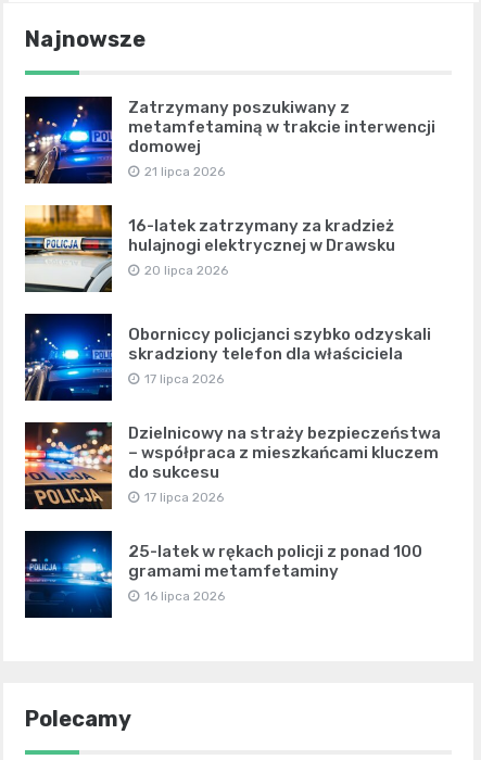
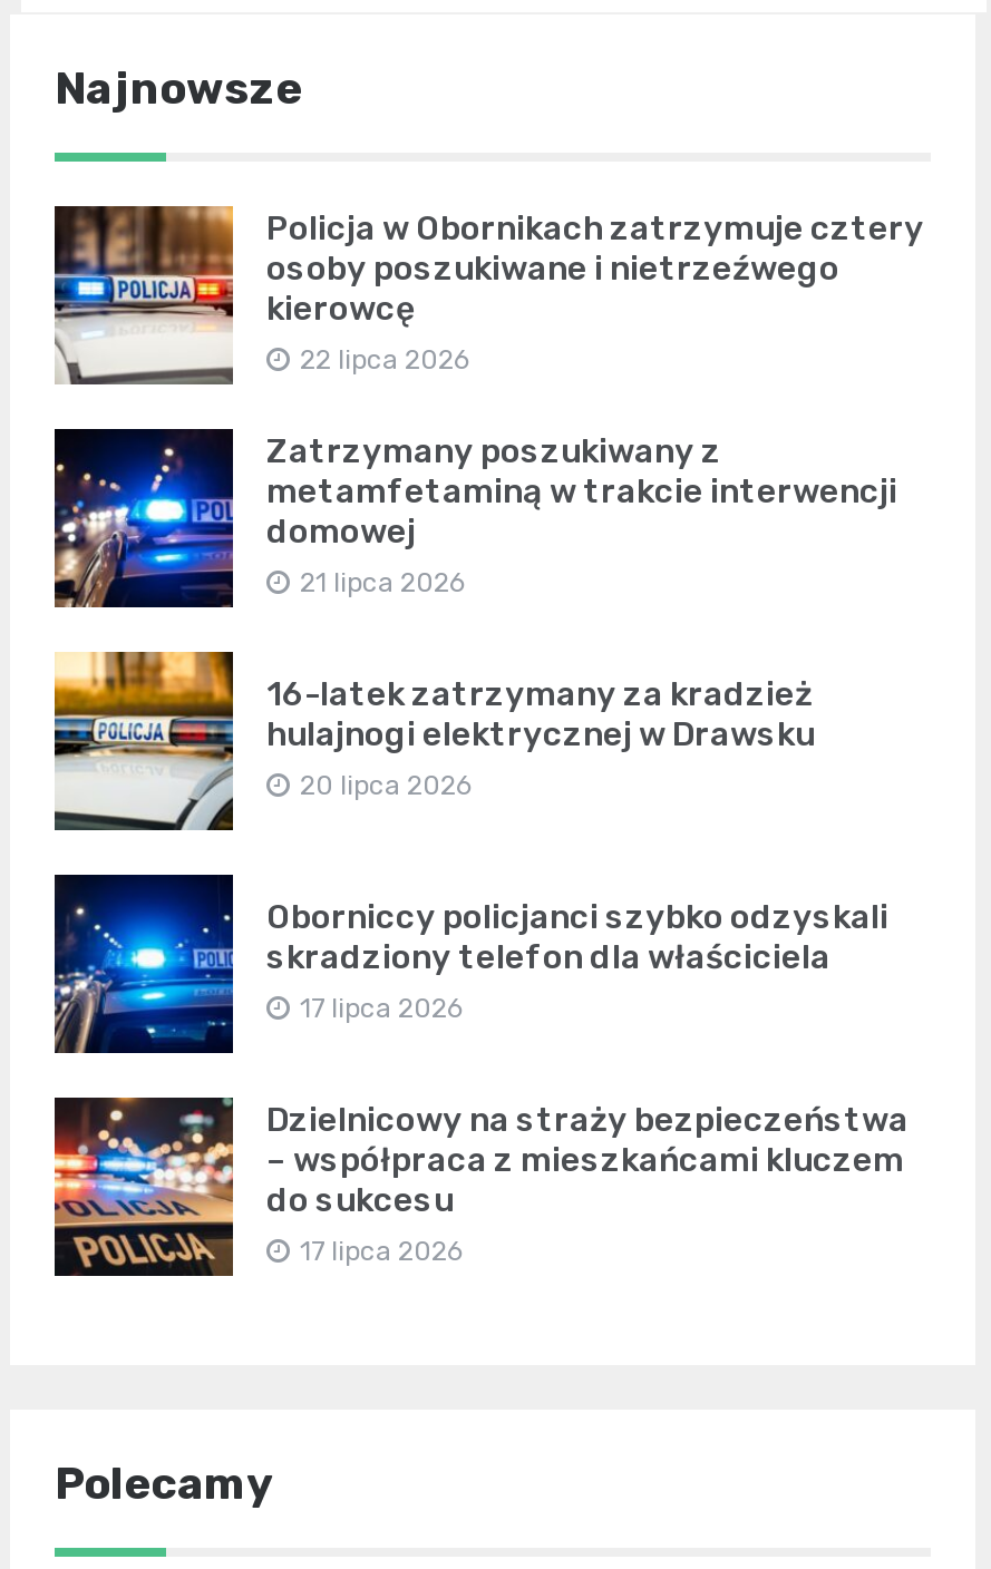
+ [image]
+ Policja w Obornikach zatrzymuje cztery
+ osoby poszukiwane i nietrzeźwego
+ kierowcę
+ 22 lipca 2026

moved down: [image] | Zatrzymany poszukiwany z | metamfetaminą w trakcie interwencji | ... | do sukcesu | 17 lipca 2026

- [image]
- 25-latek w rękach policji z ponad 100
- gramami metamfetaminy
- 16 lipca 2026
